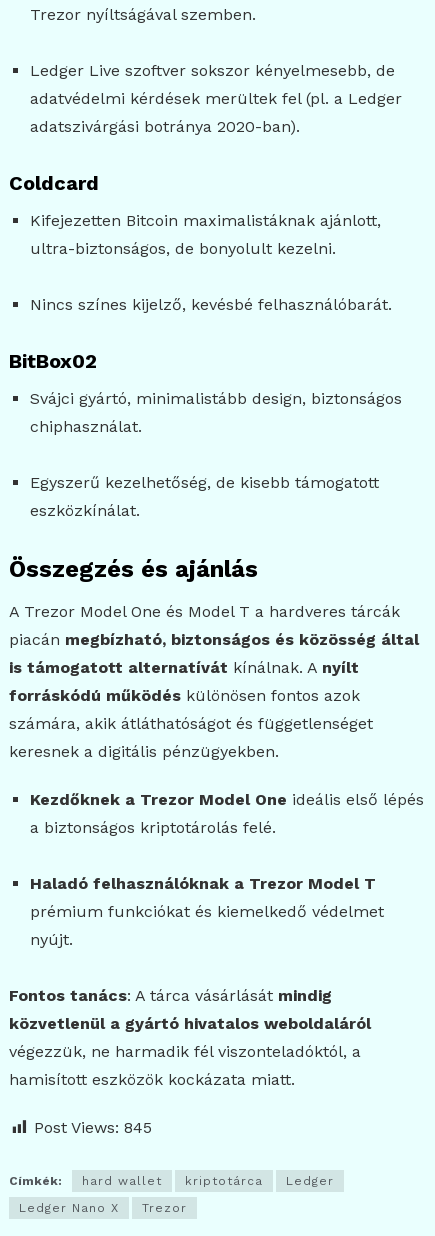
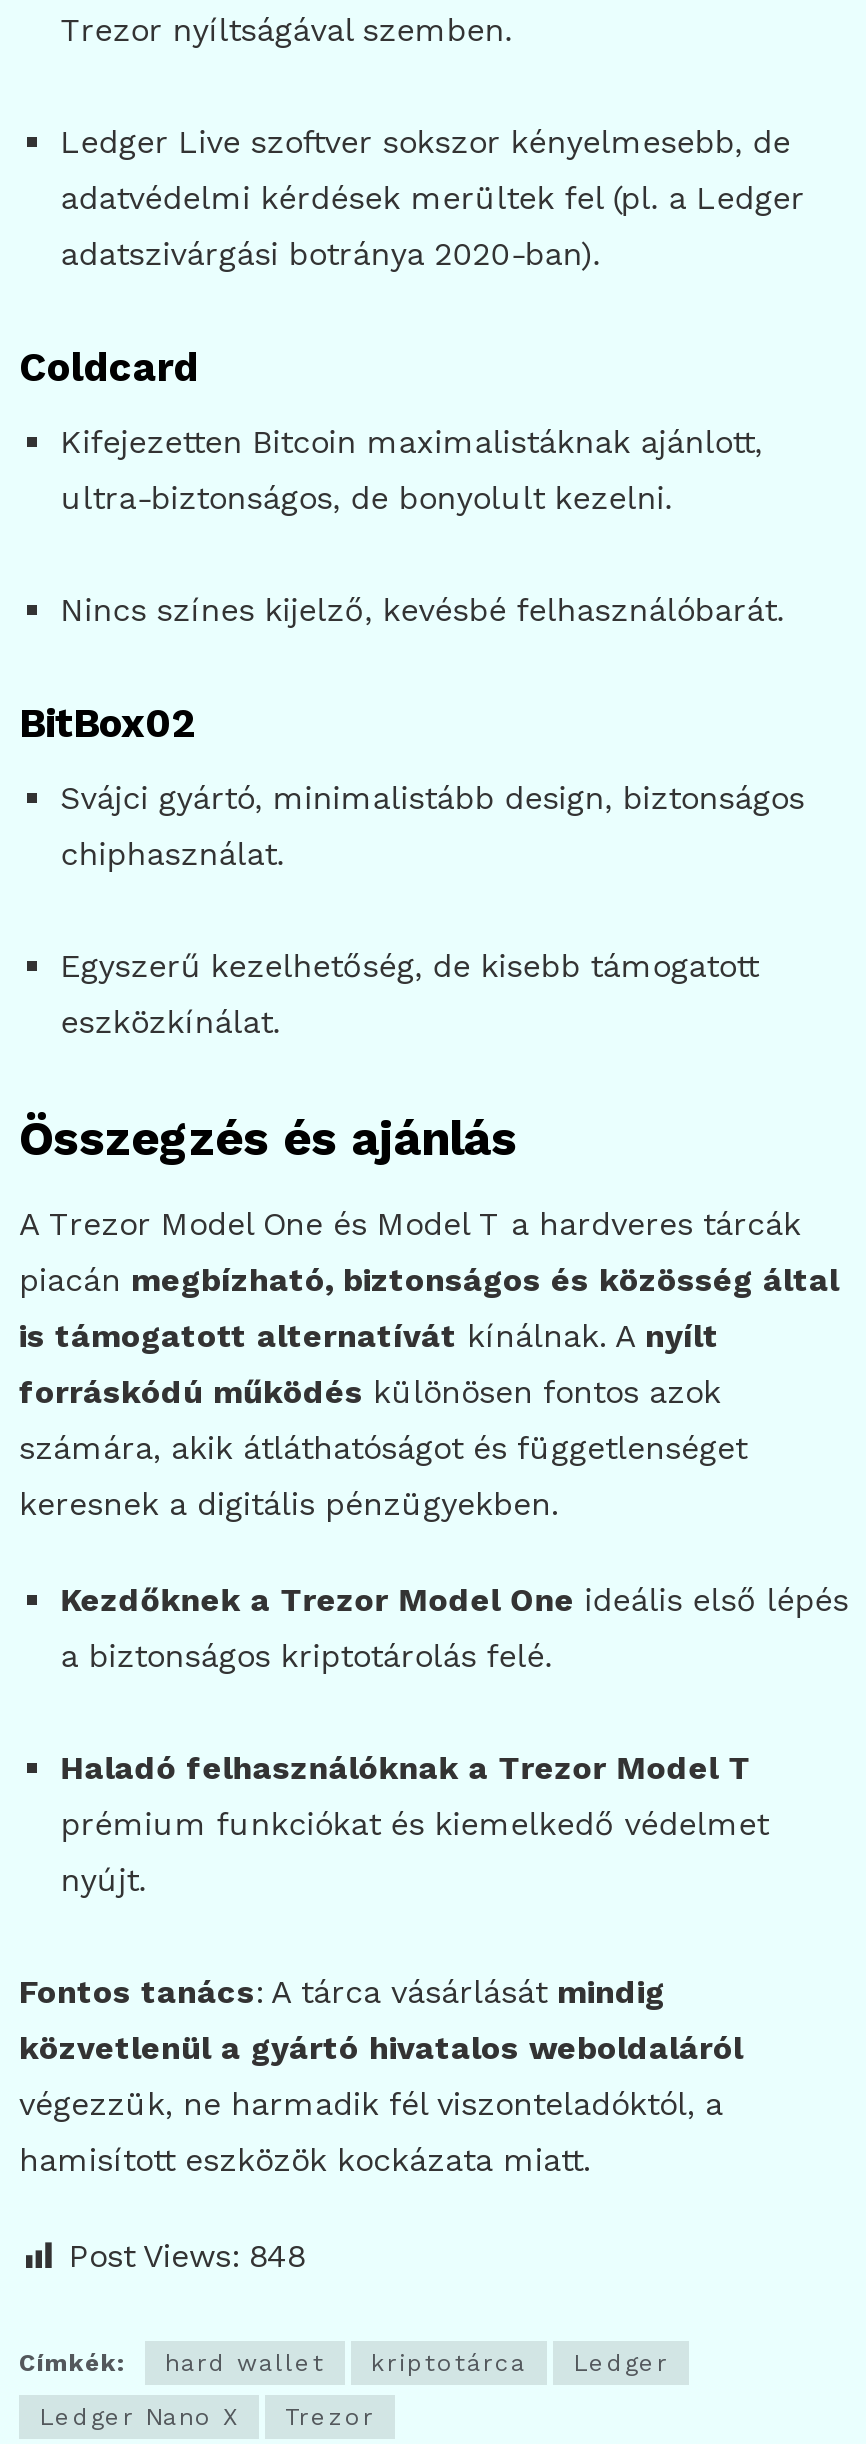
- Post Views: 845
+ Post Views: 848
